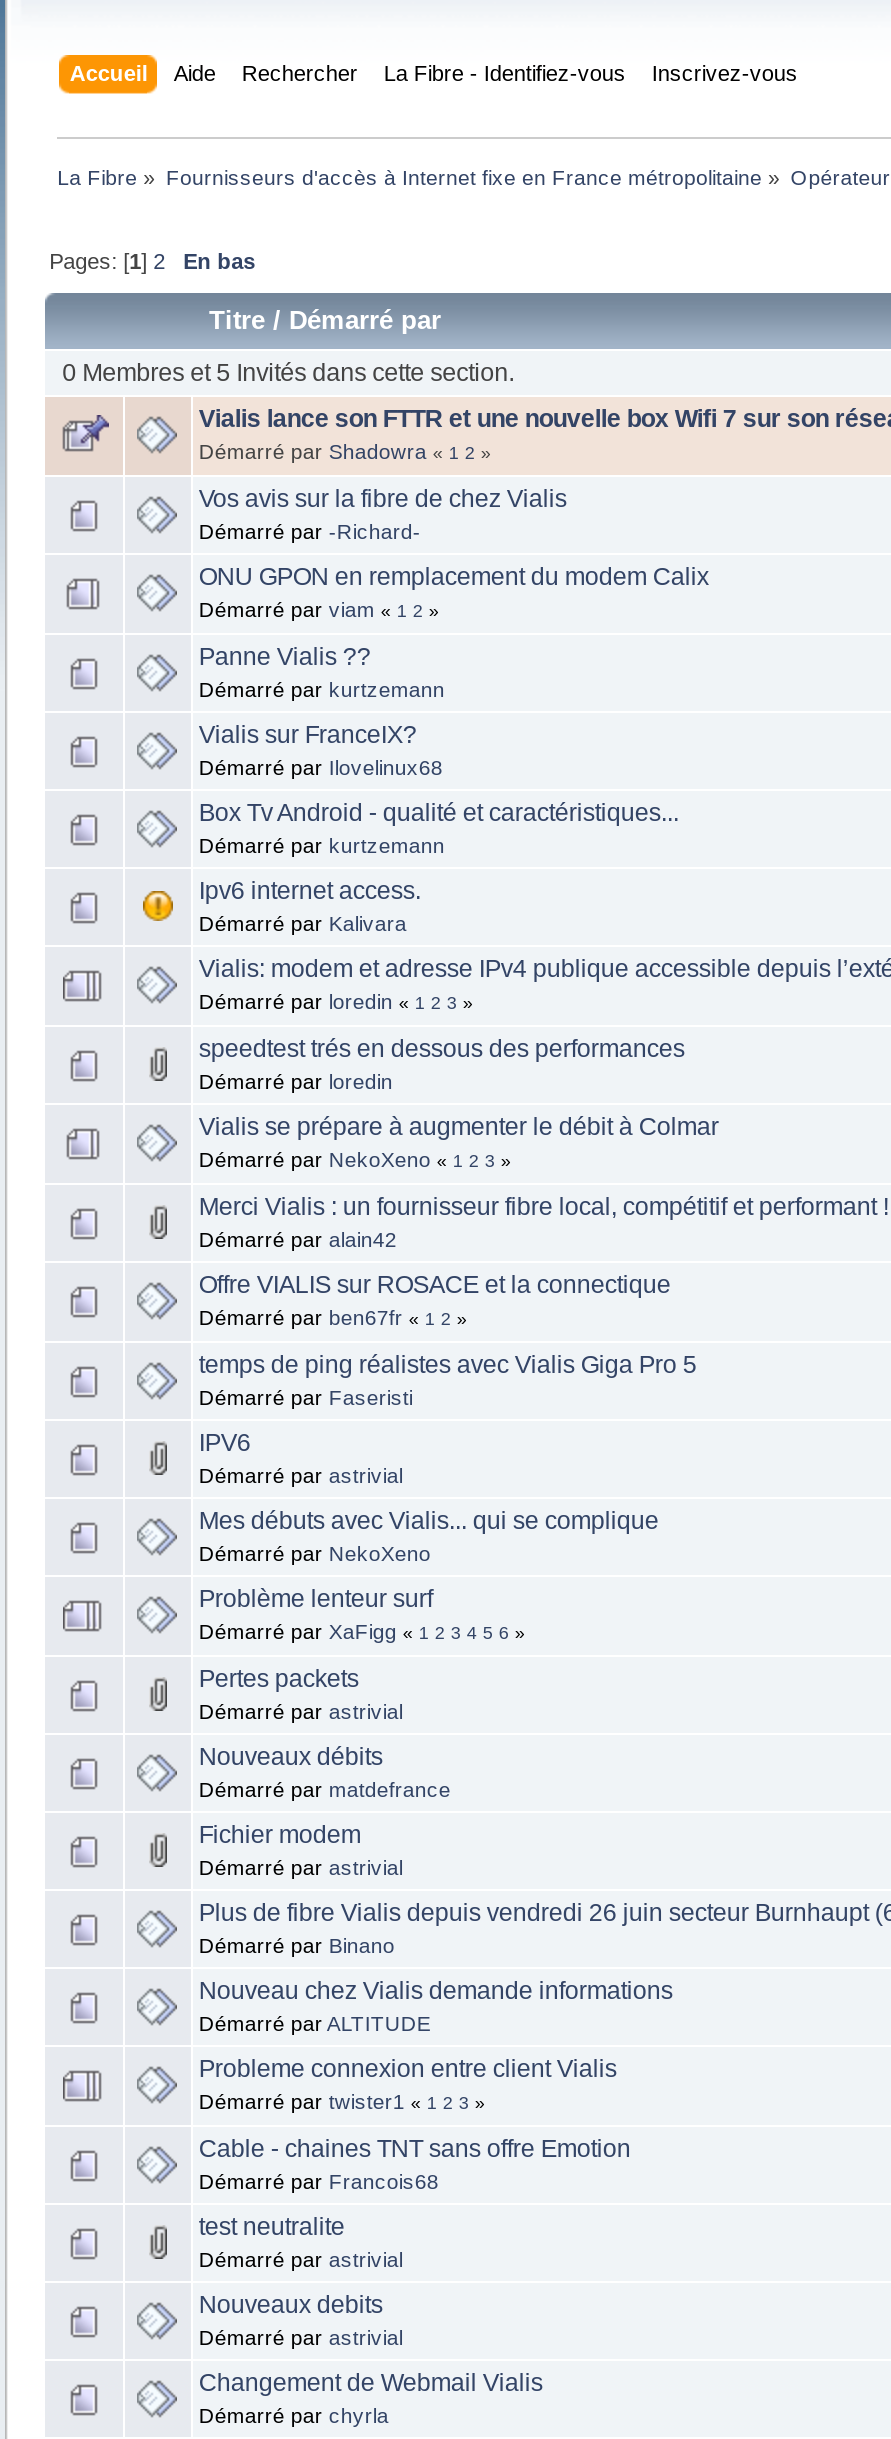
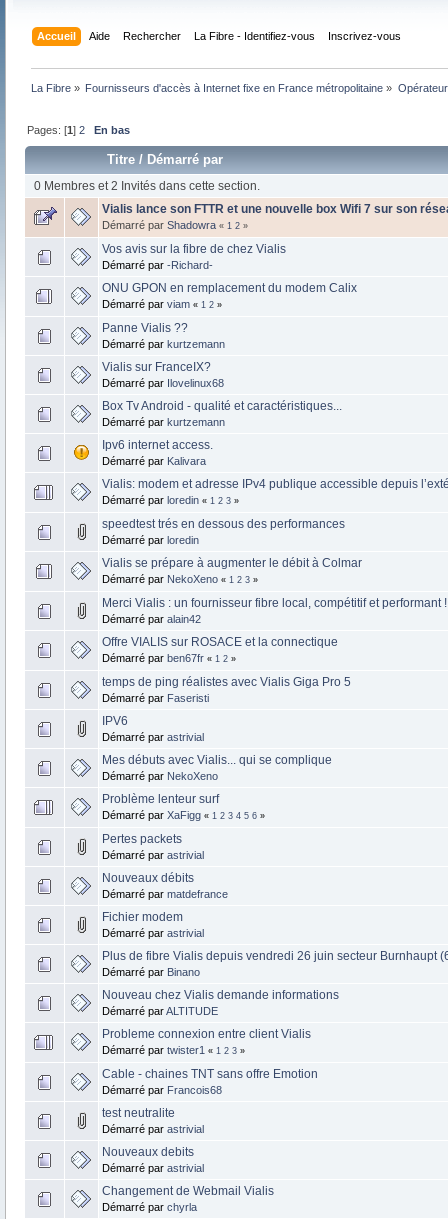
- 0 Membres et 5 Invités dans cette section.
+ 0 Membres et 2 Invités dans cette section.
